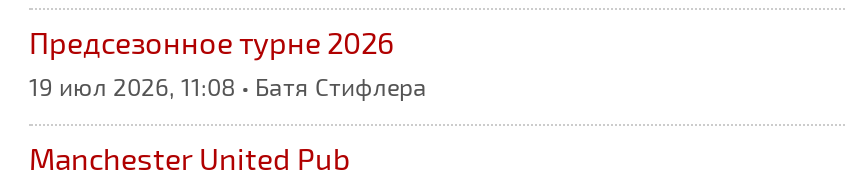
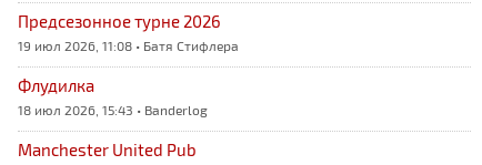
+ Флудилка
+ 18 июл 2026, 15:43 • Banderlog
